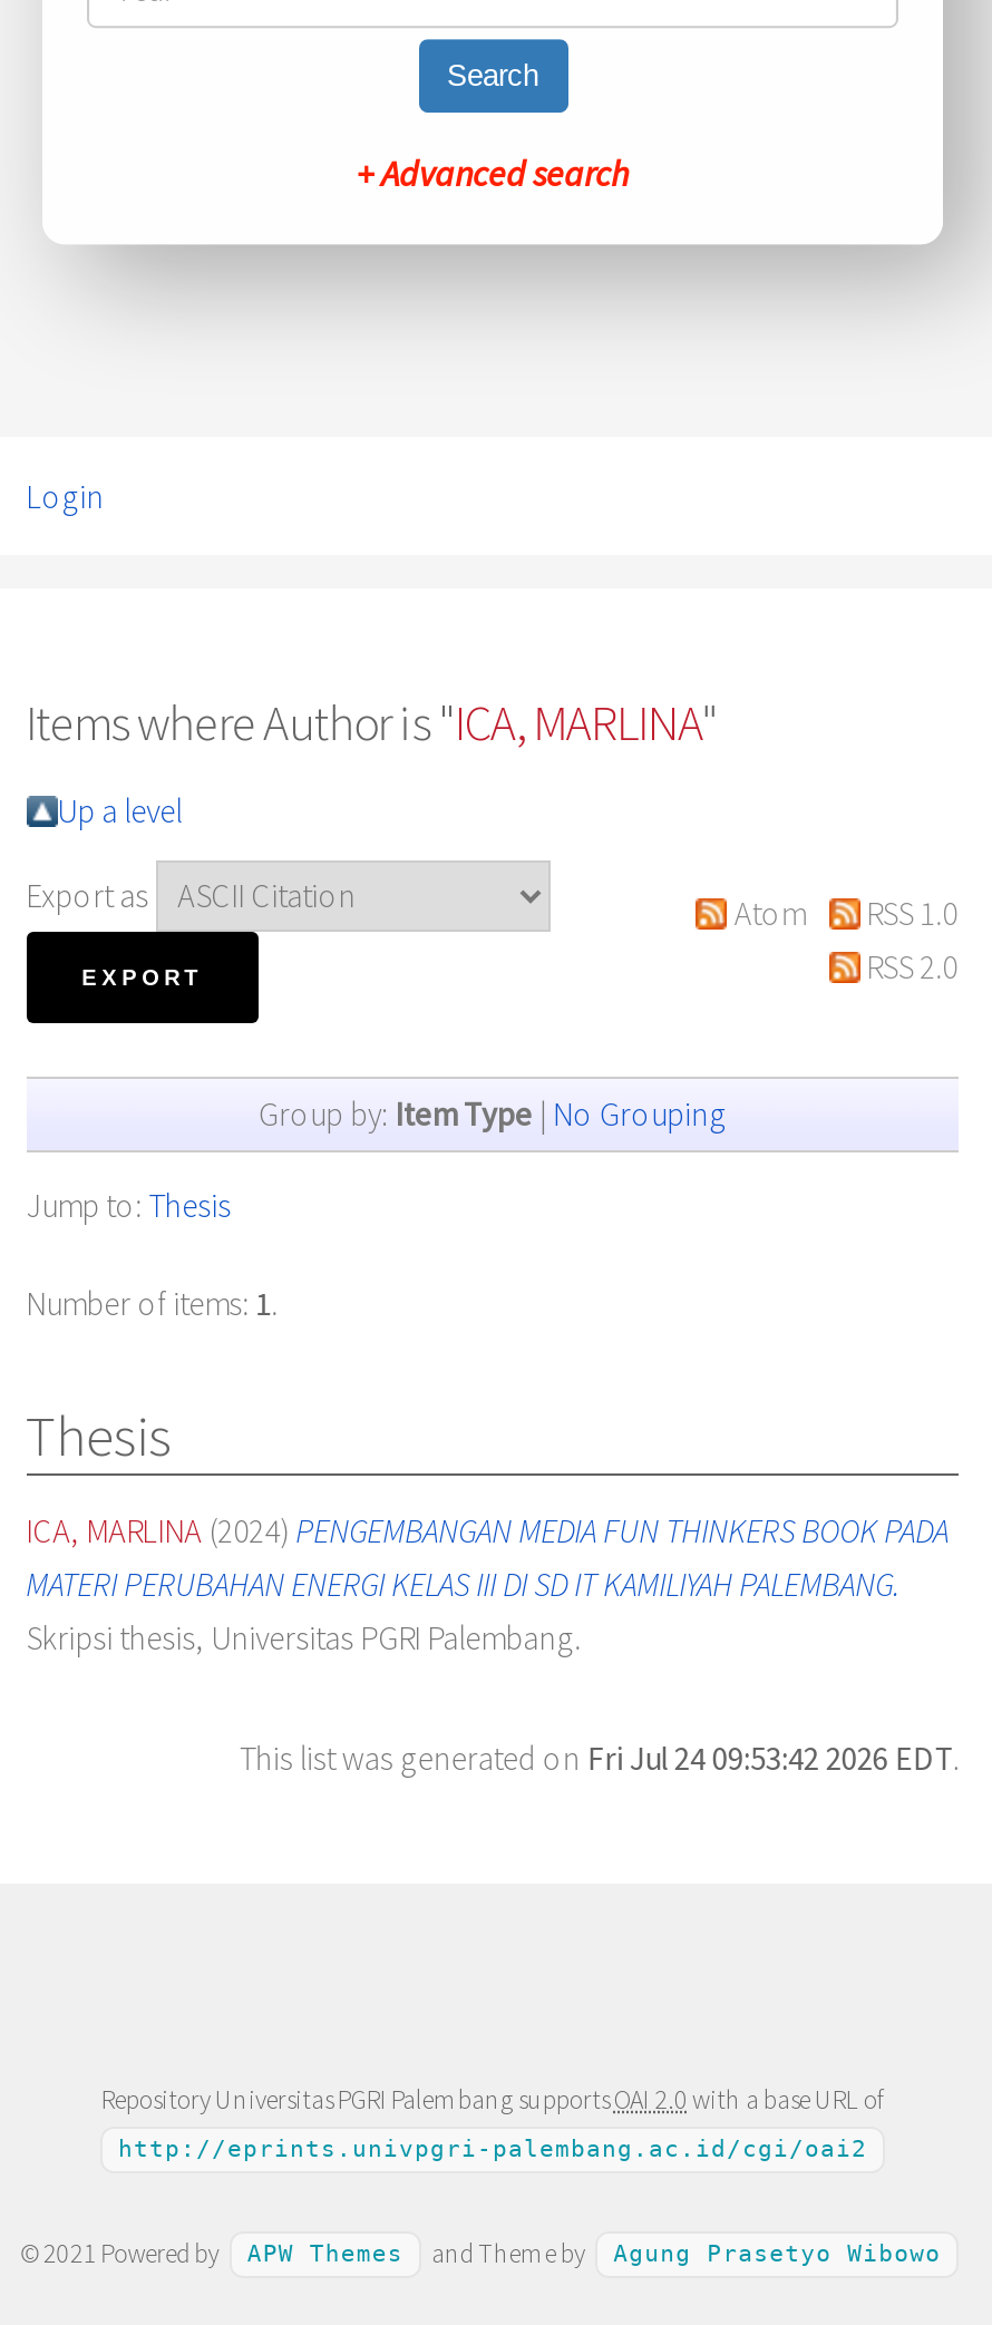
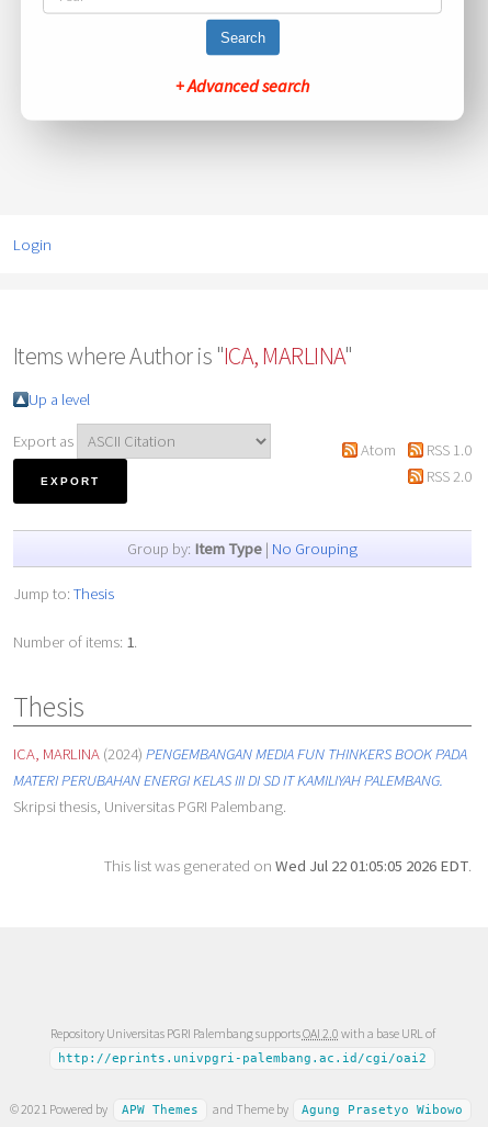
- This list was generated on Fri Jul 24 09:53:42 2026 EDT.
+ This list was generated on Wed Jul 22 01:05:05 2026 EDT.
